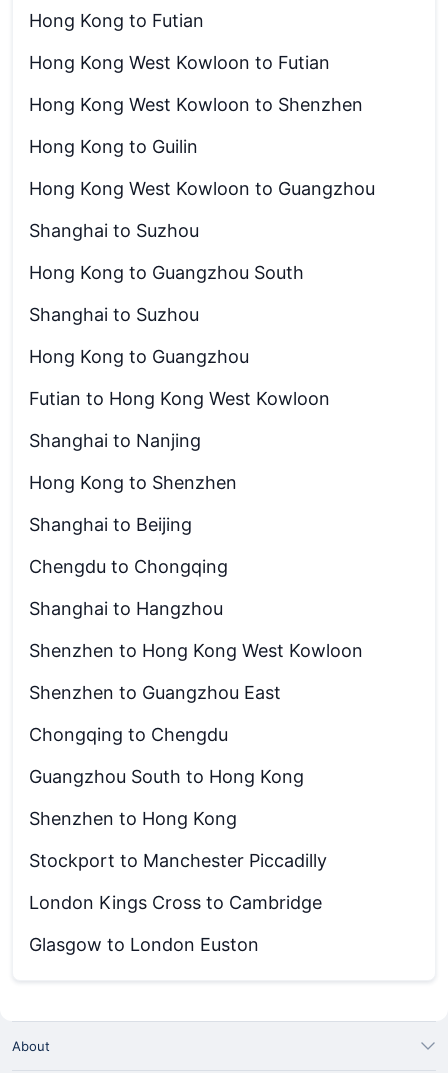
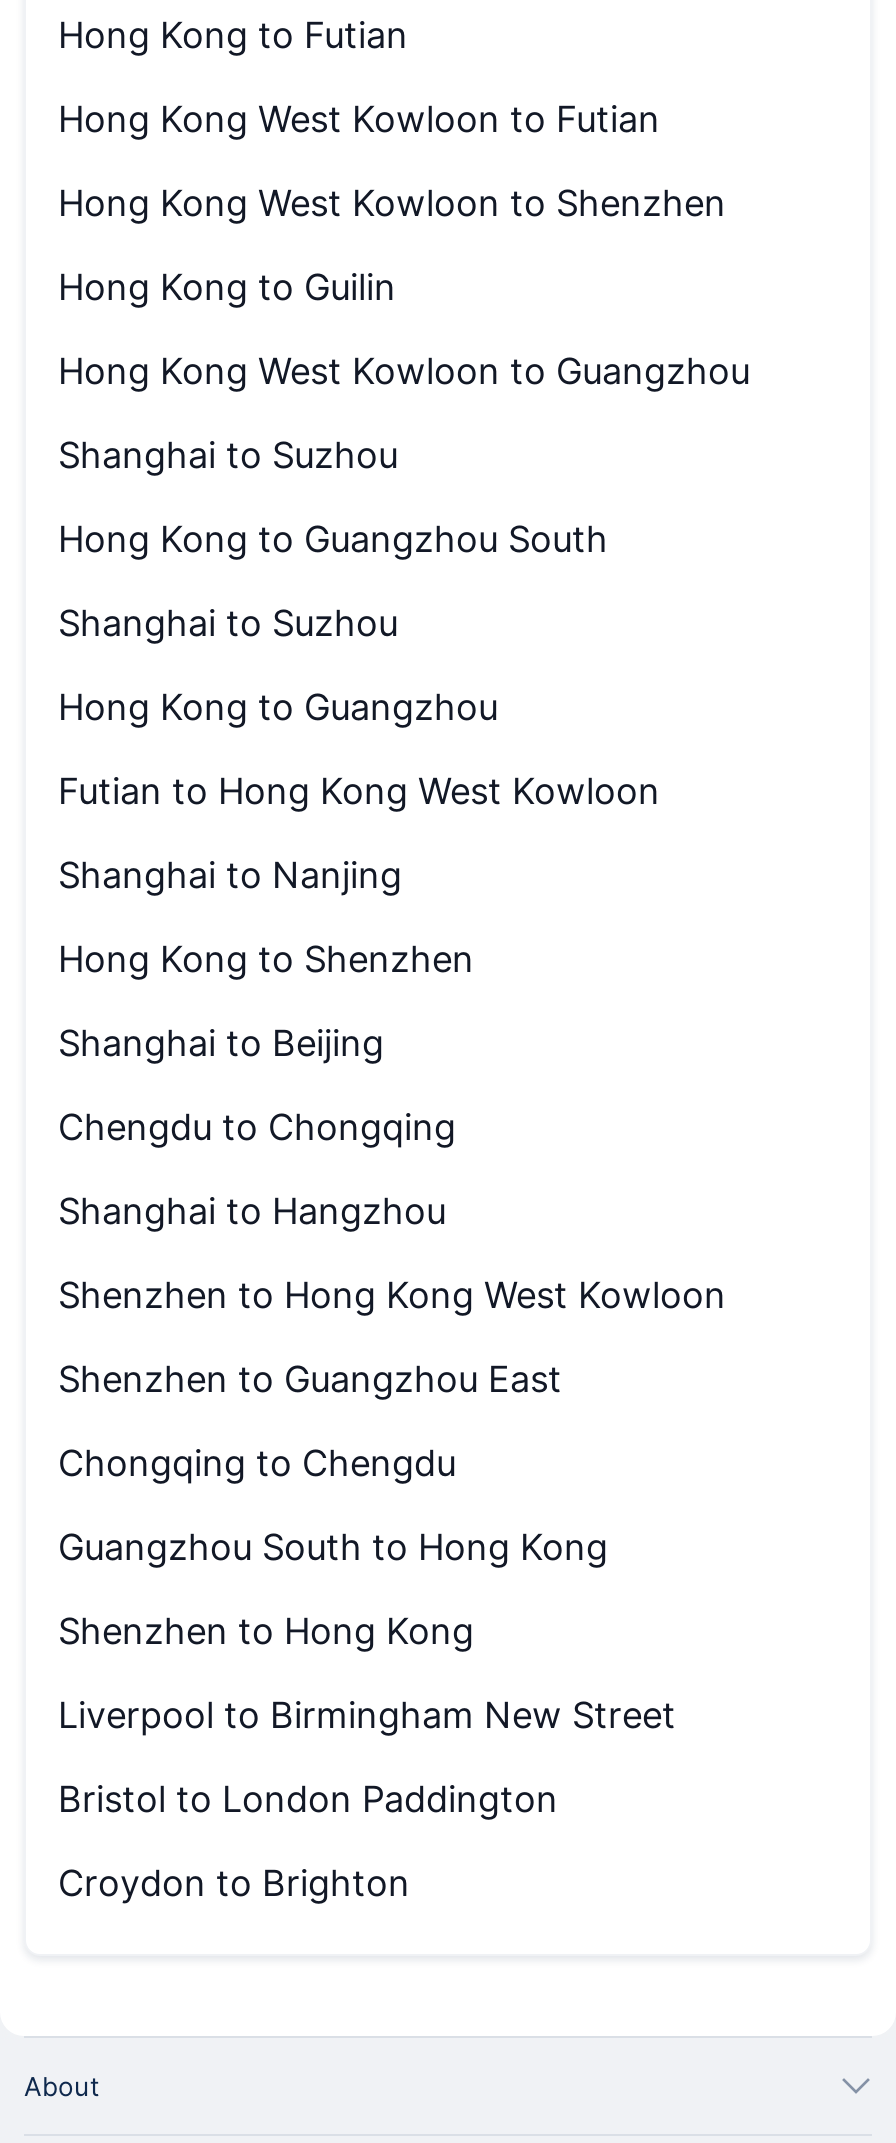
- Stockport to Manchester Piccadilly
+ Liverpool to Birmingham New Street

- London Kings Cross to Cambridge
+ Bristol to London Paddington

- Glasgow to London Euston
+ Croydon to Brighton
